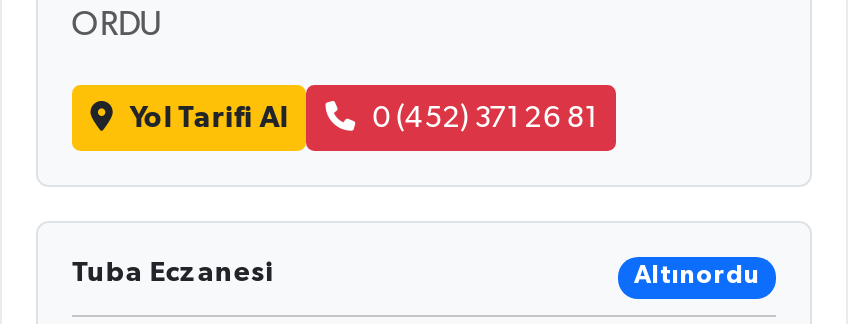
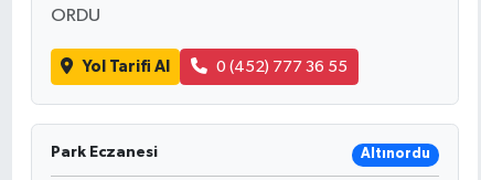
- 0 (452) 371 26 81
+ 0 (452) 777 36 55

- Tuba Eczanesi
+ Park Eczanesi
